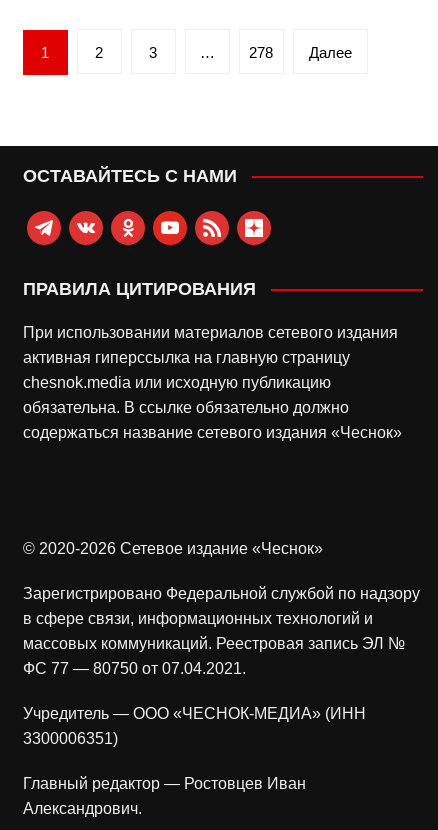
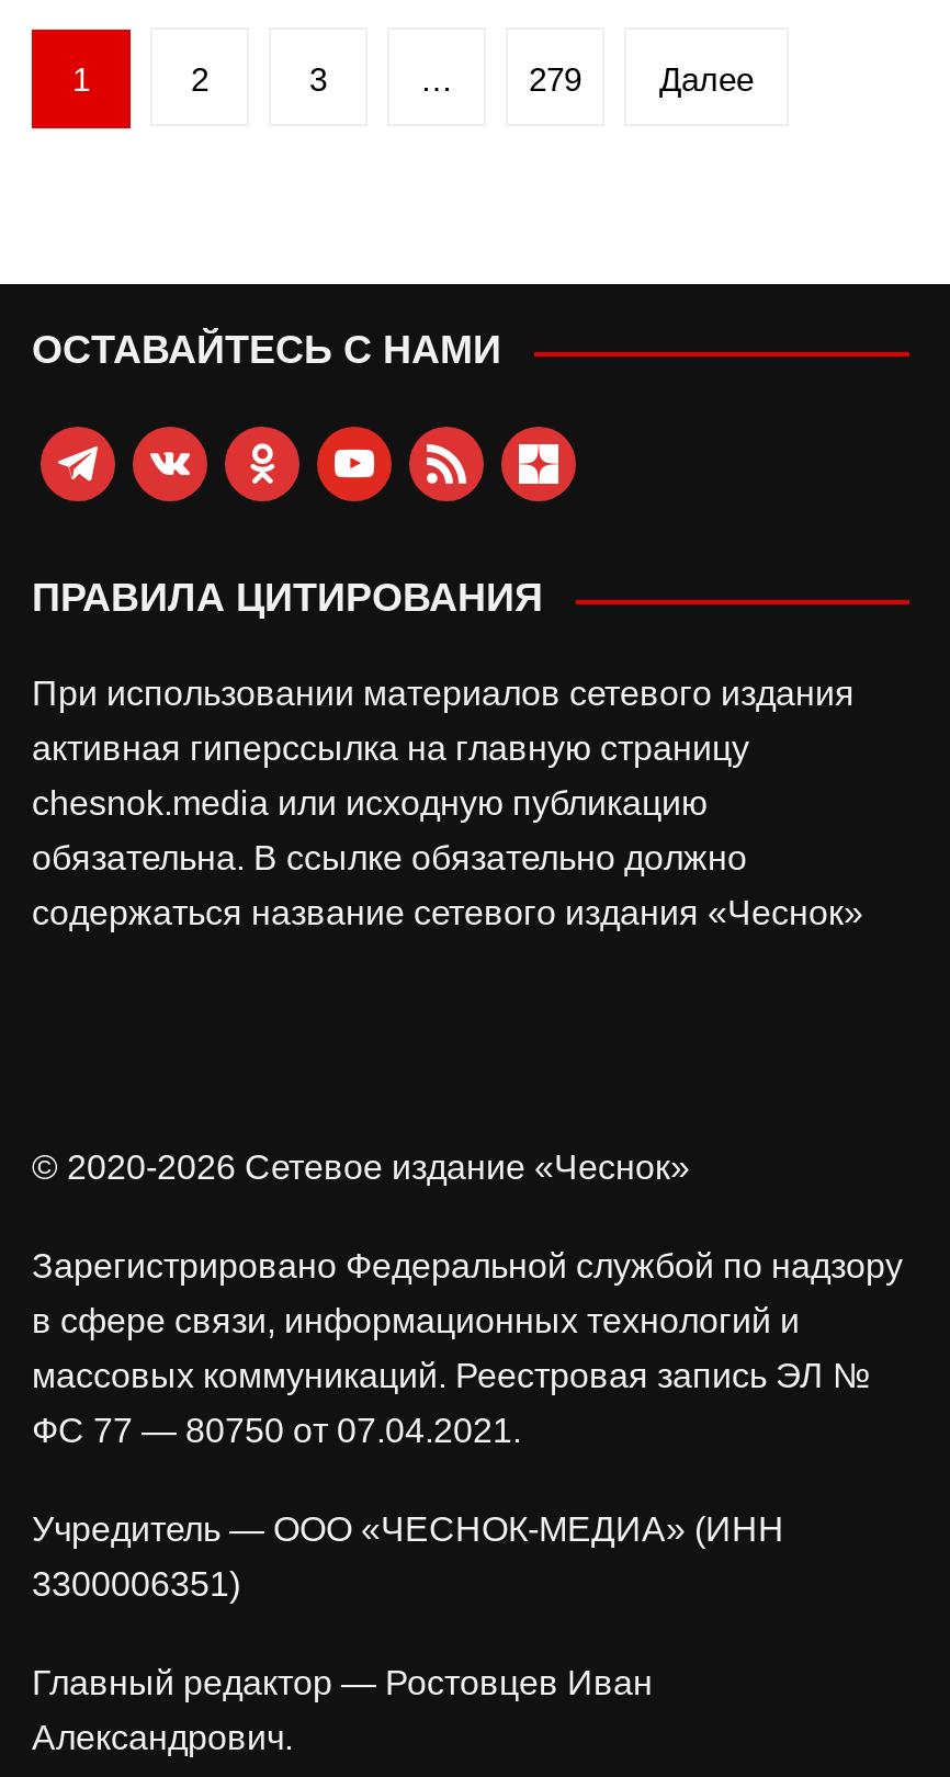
- 278
+ 279
